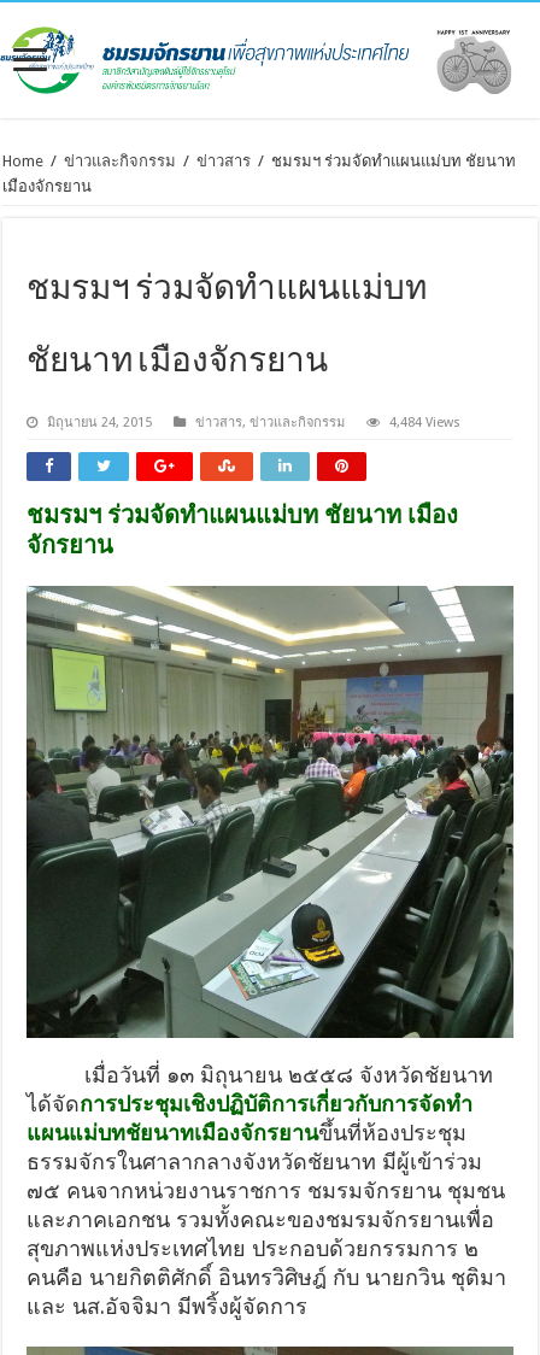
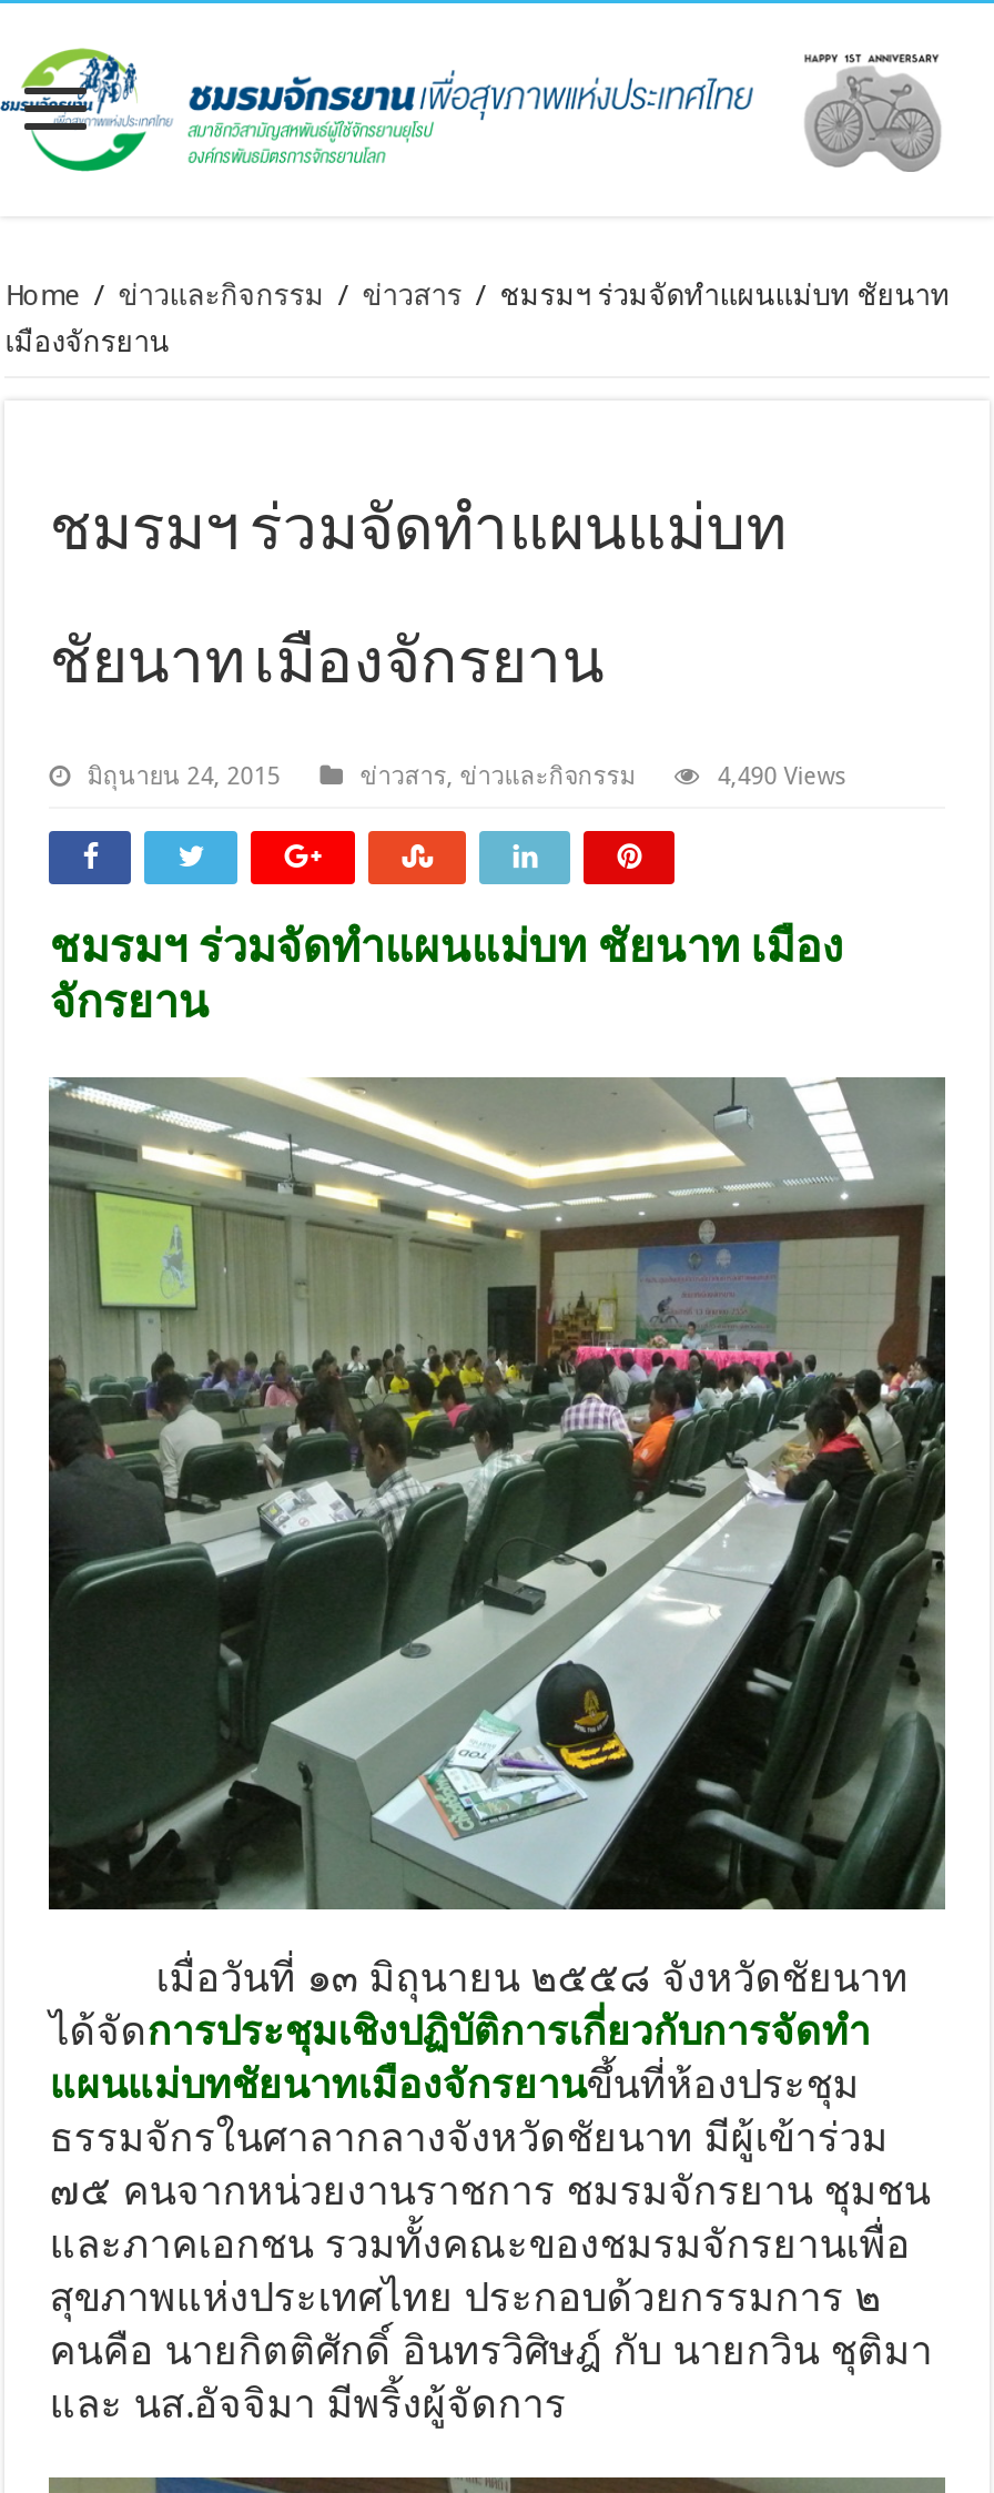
- 4,484 Views
+ 4,490 Views
